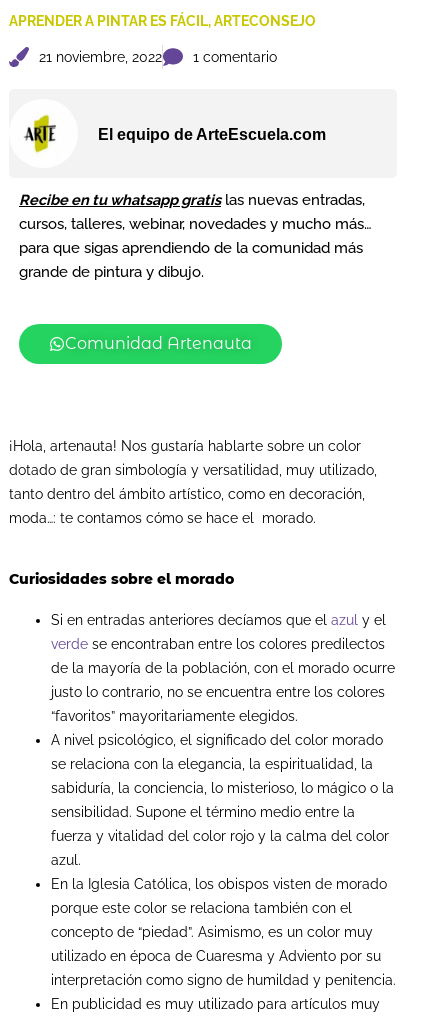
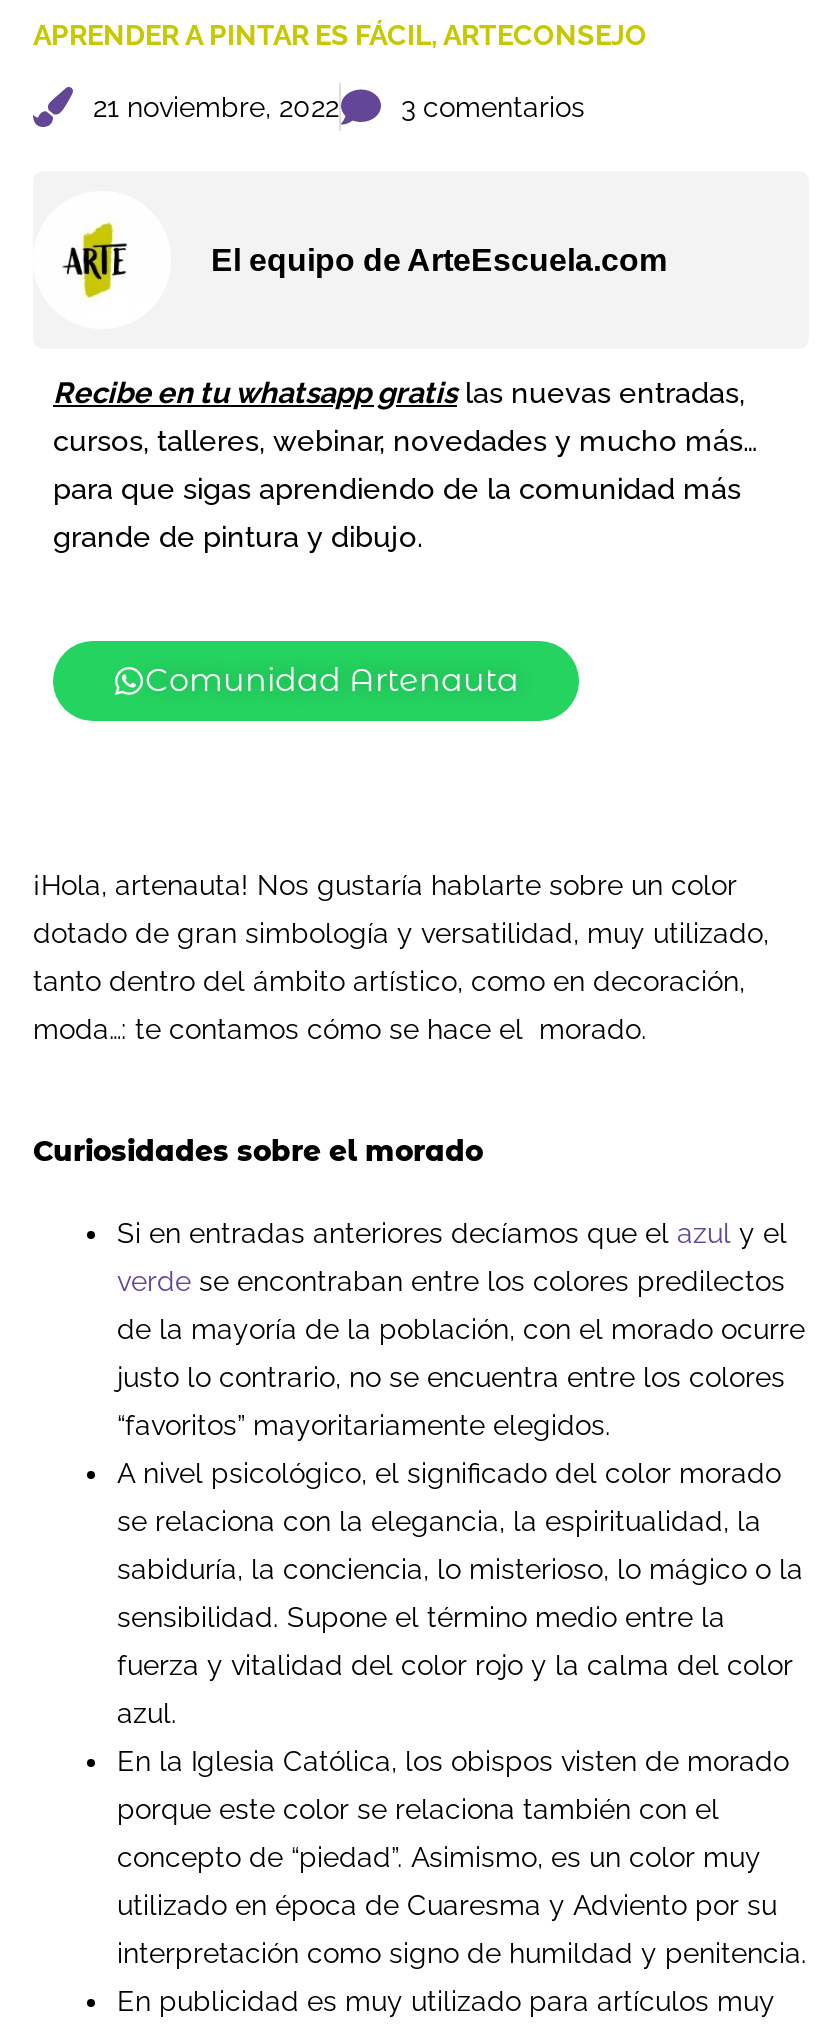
- 21 noviembre, 2022 1 comentario
+ 21 noviembre, 2022 3 comentarios
